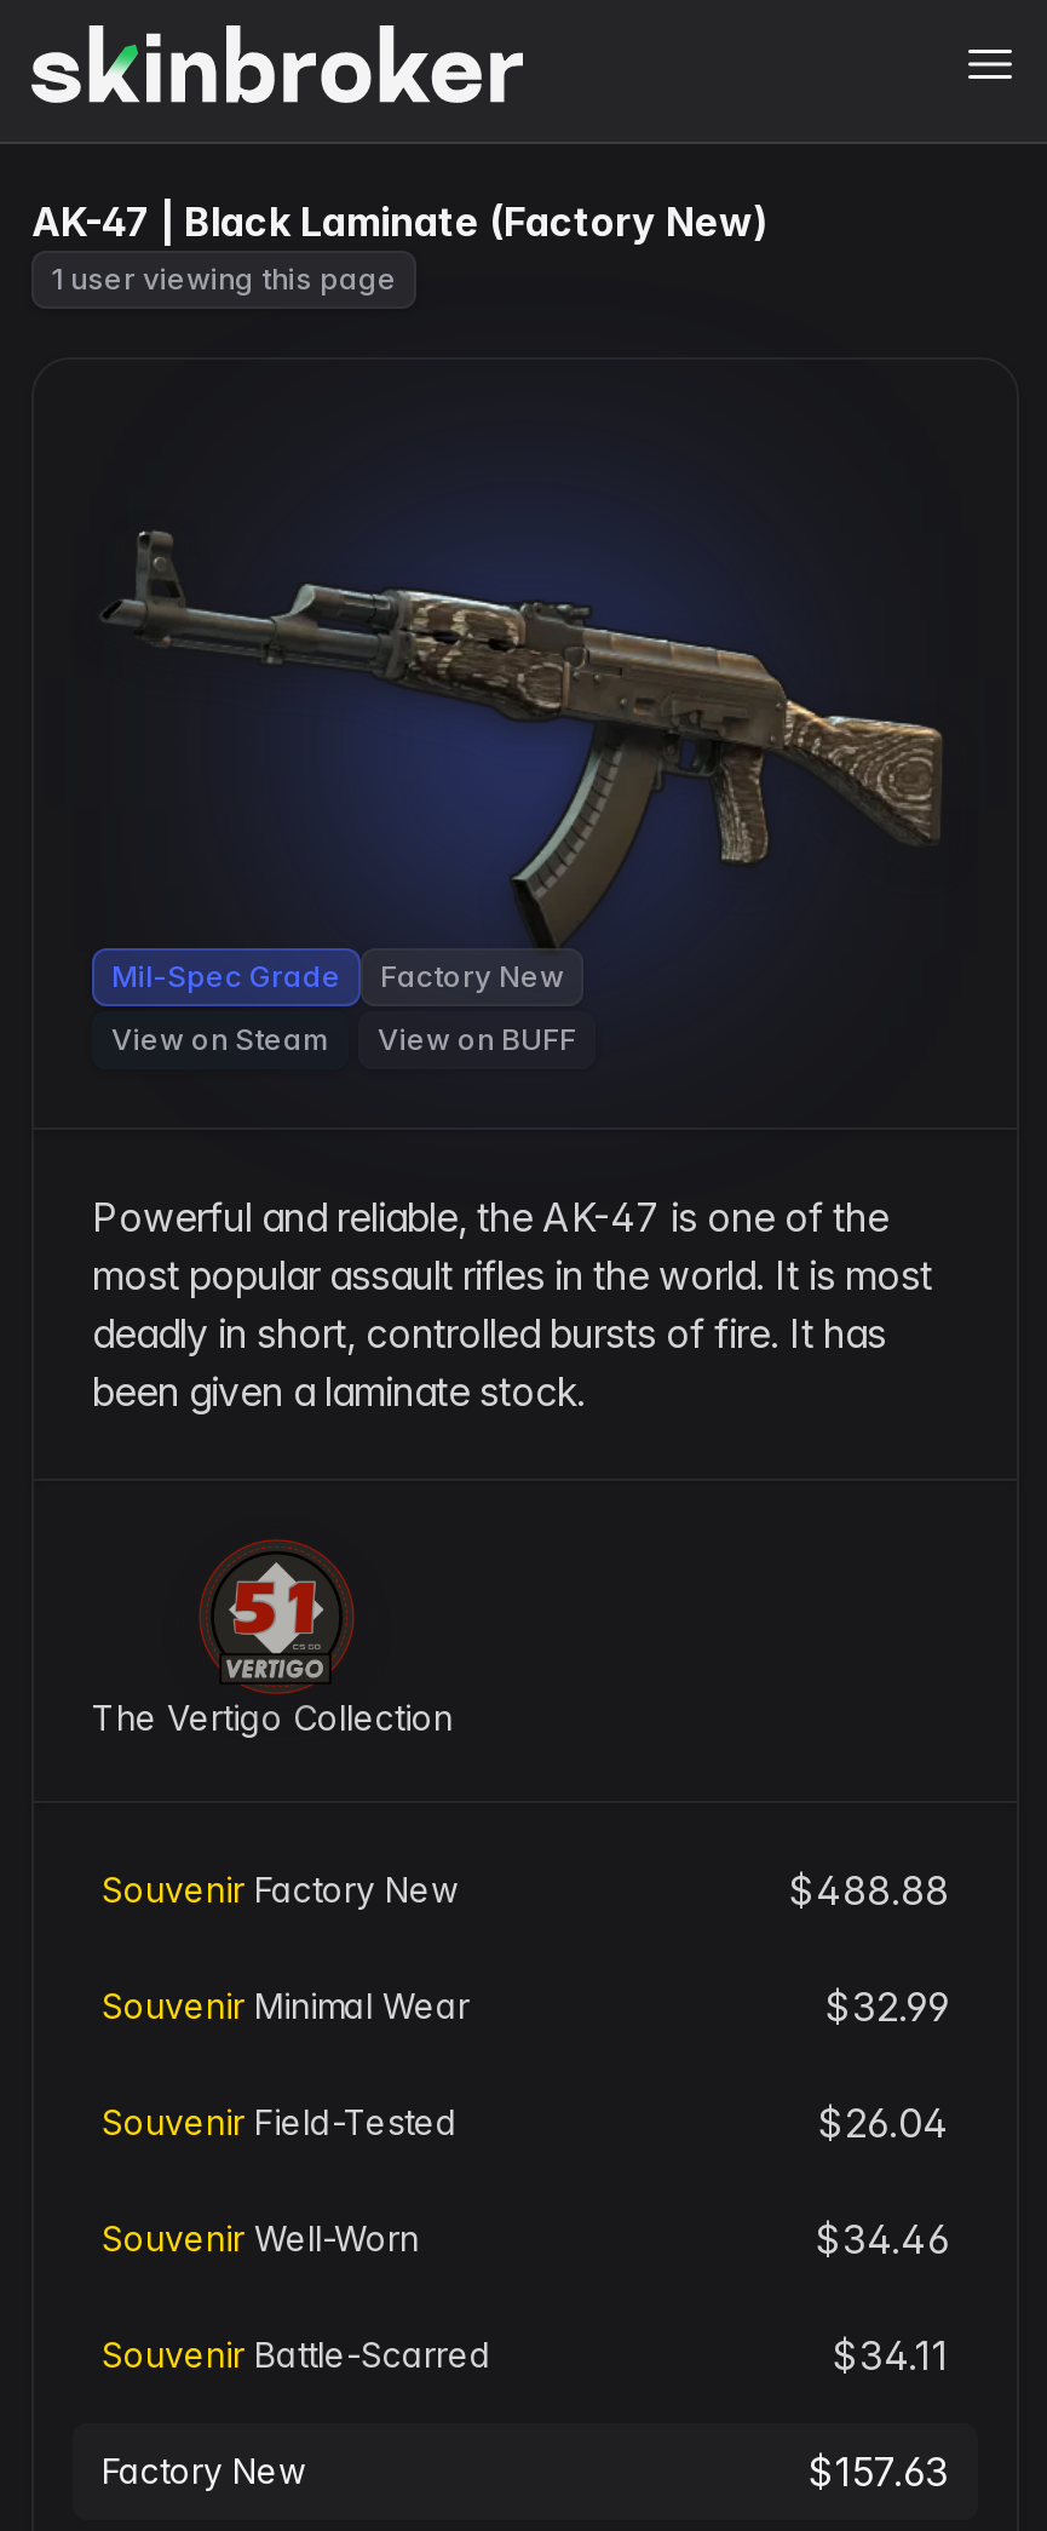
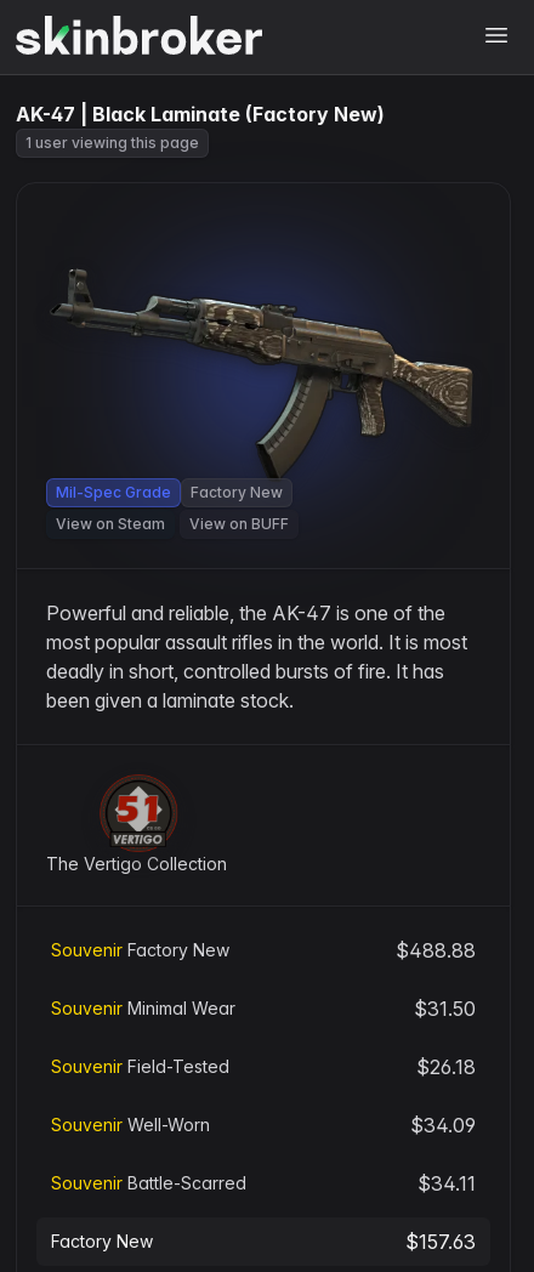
- $32.99
+ $31.50

- $26.04
+ $26.18

- $34.46
+ $34.09
